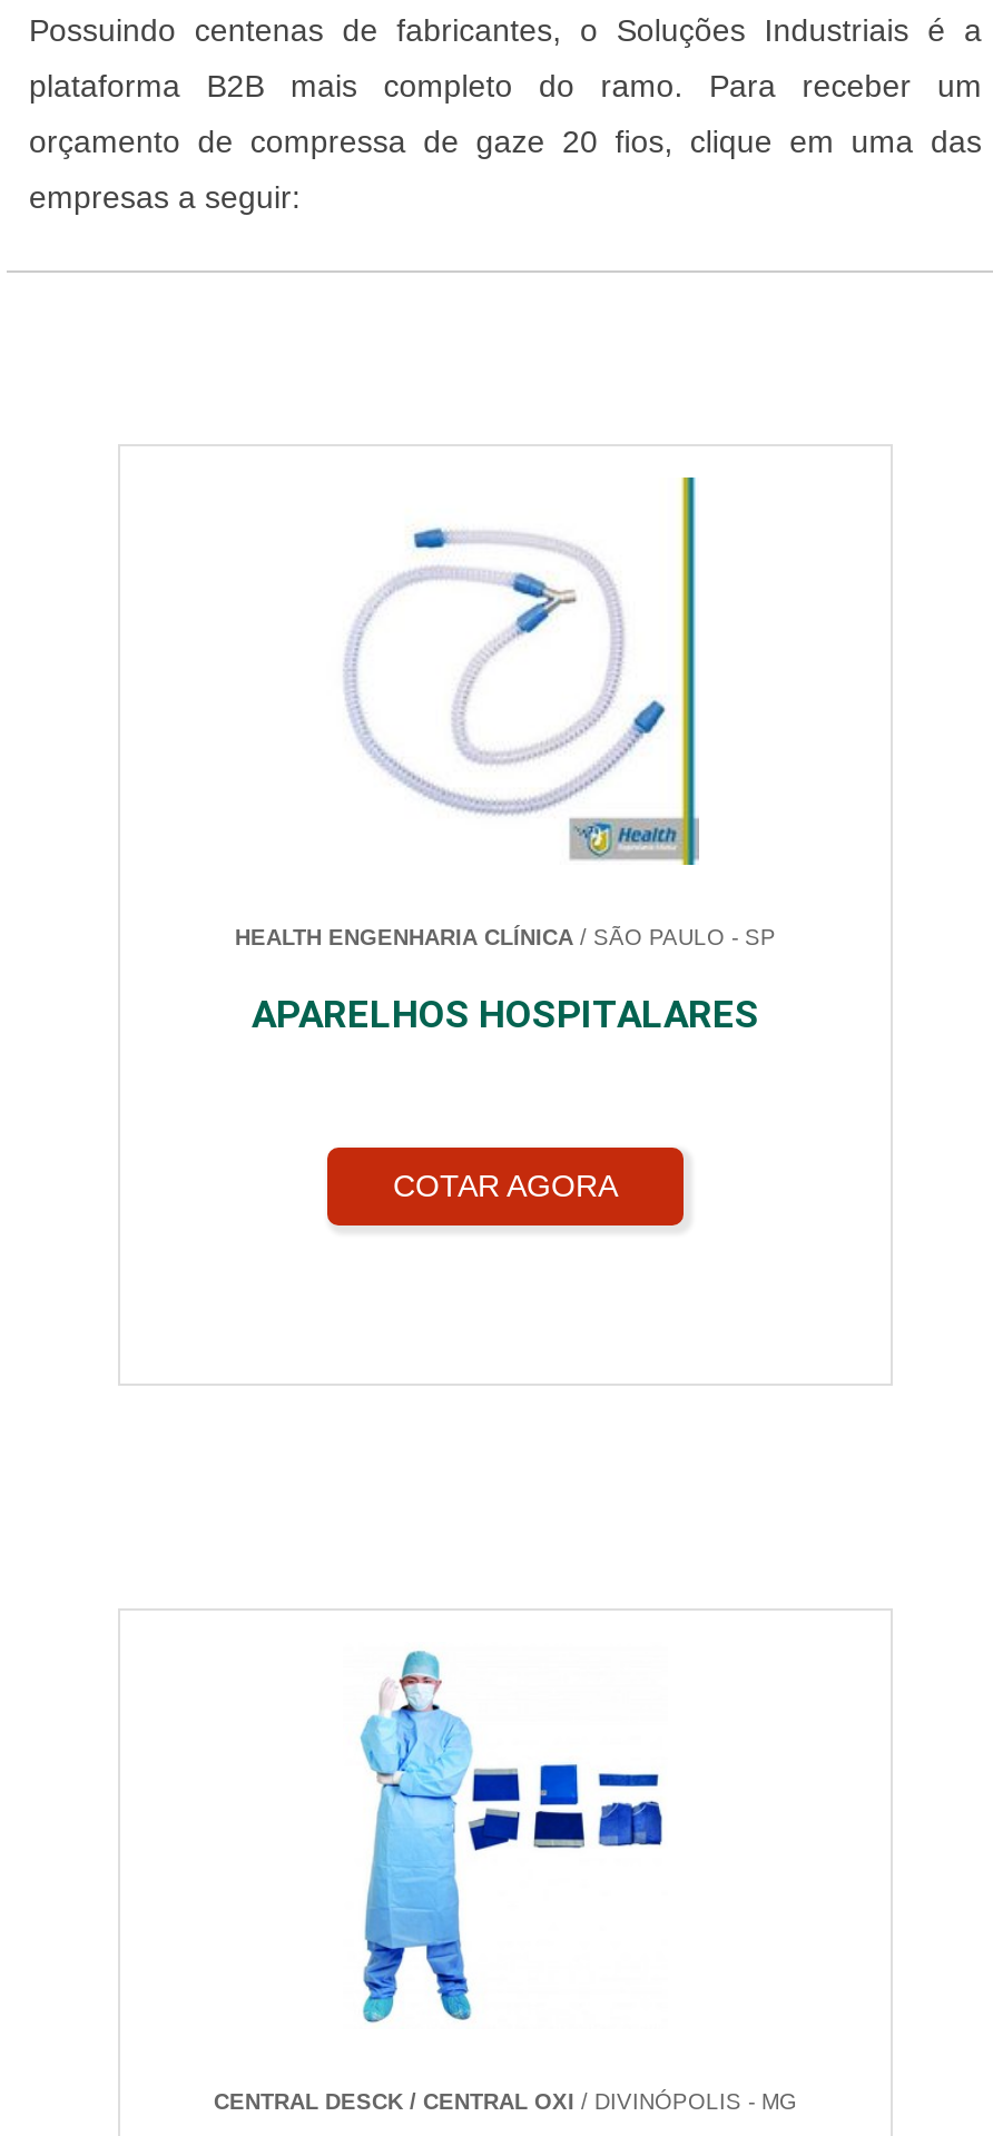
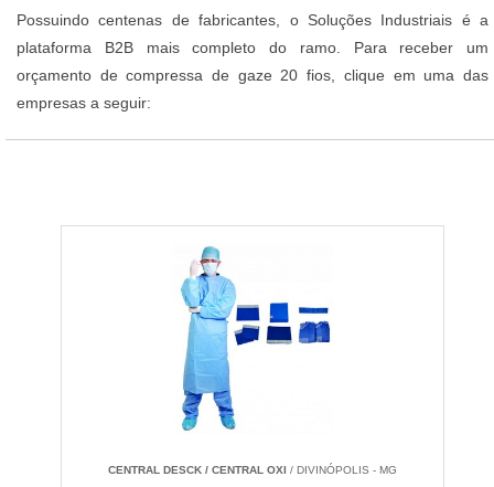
- [image]
- HEALTH ENGENHARIA CLÍNICA / SÃO PAULO - SP
- APARELHOS HOSPITALARES

- COTAR AGORA
